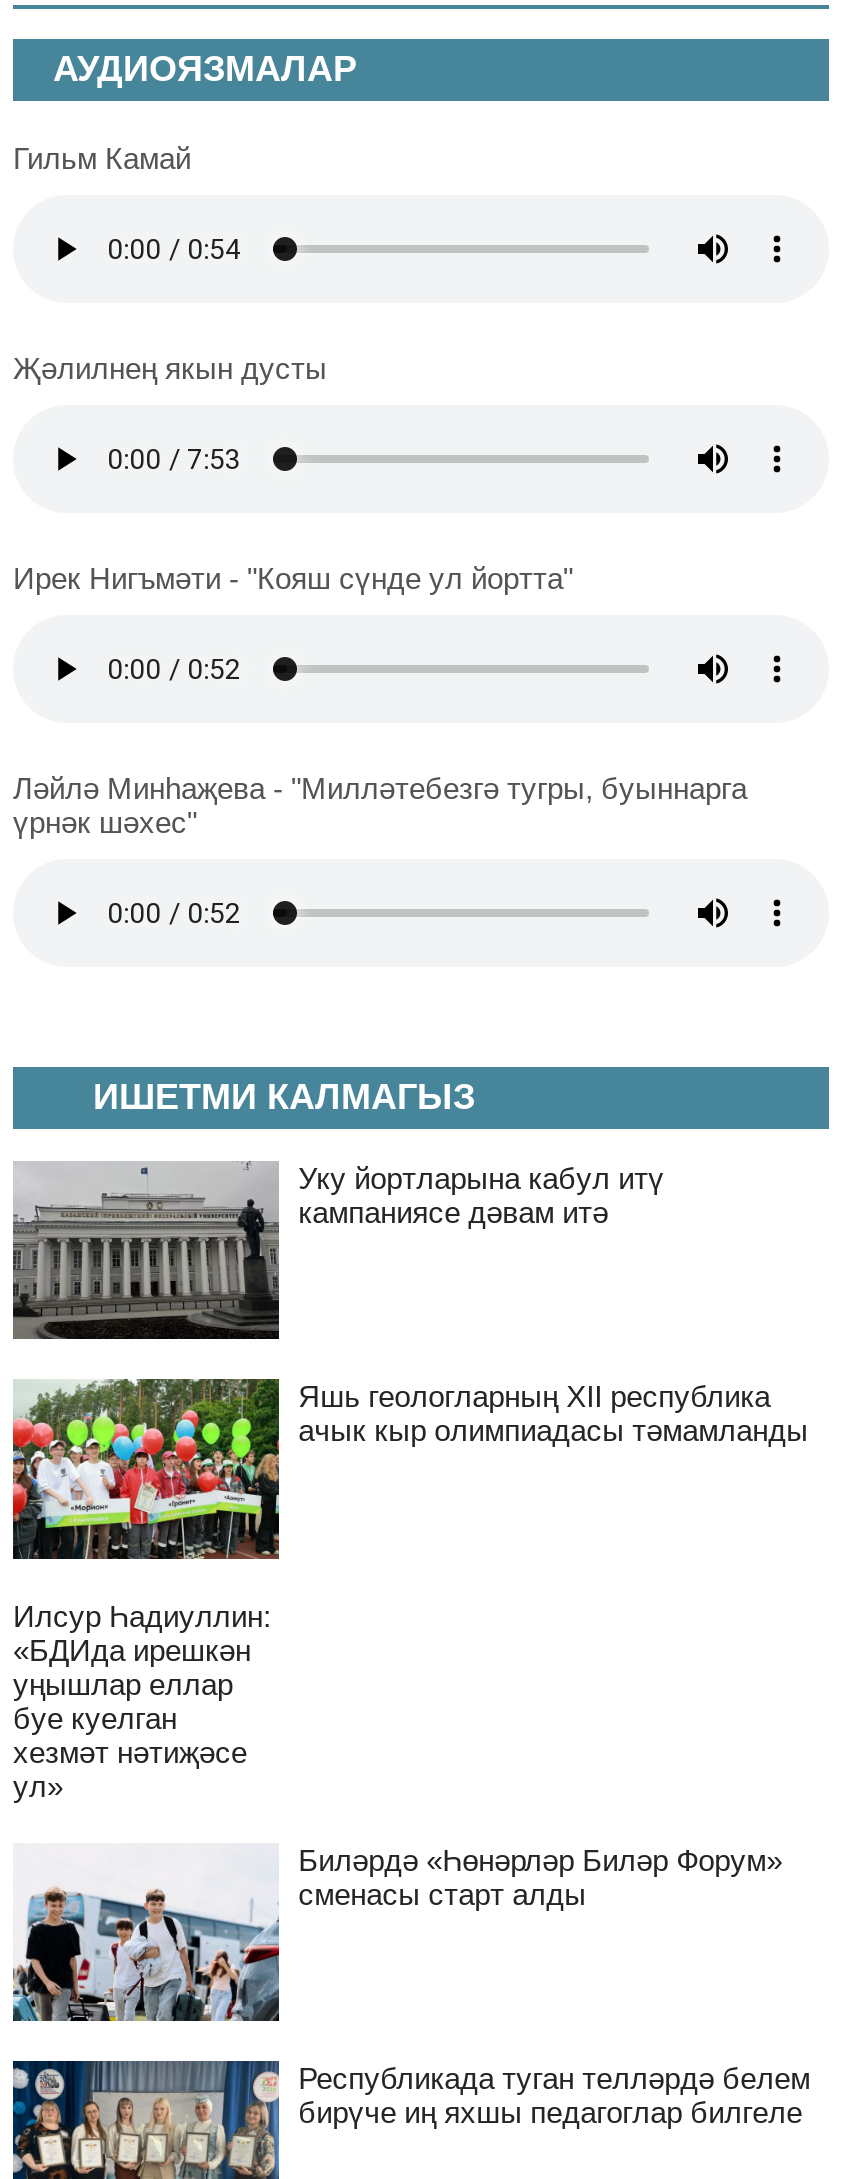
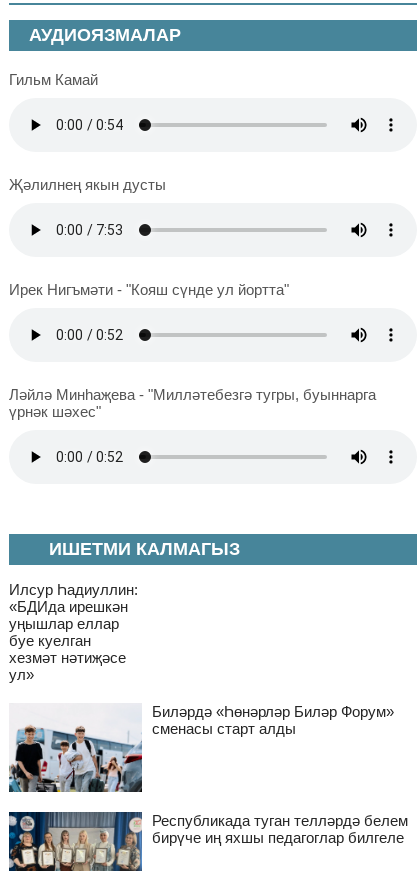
- [image]
- Уку йортларына кабул итү
- кампаниясе дәвам итә

- [image]
- Яшь геологларның XII республика
- ачык кыр олимпиадасы тәмамланды
